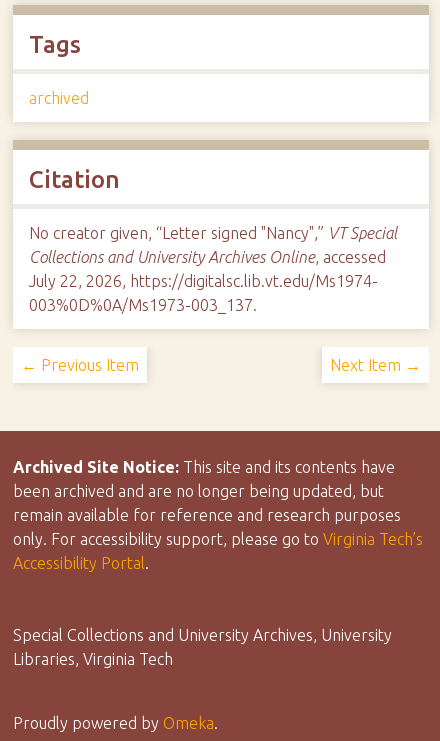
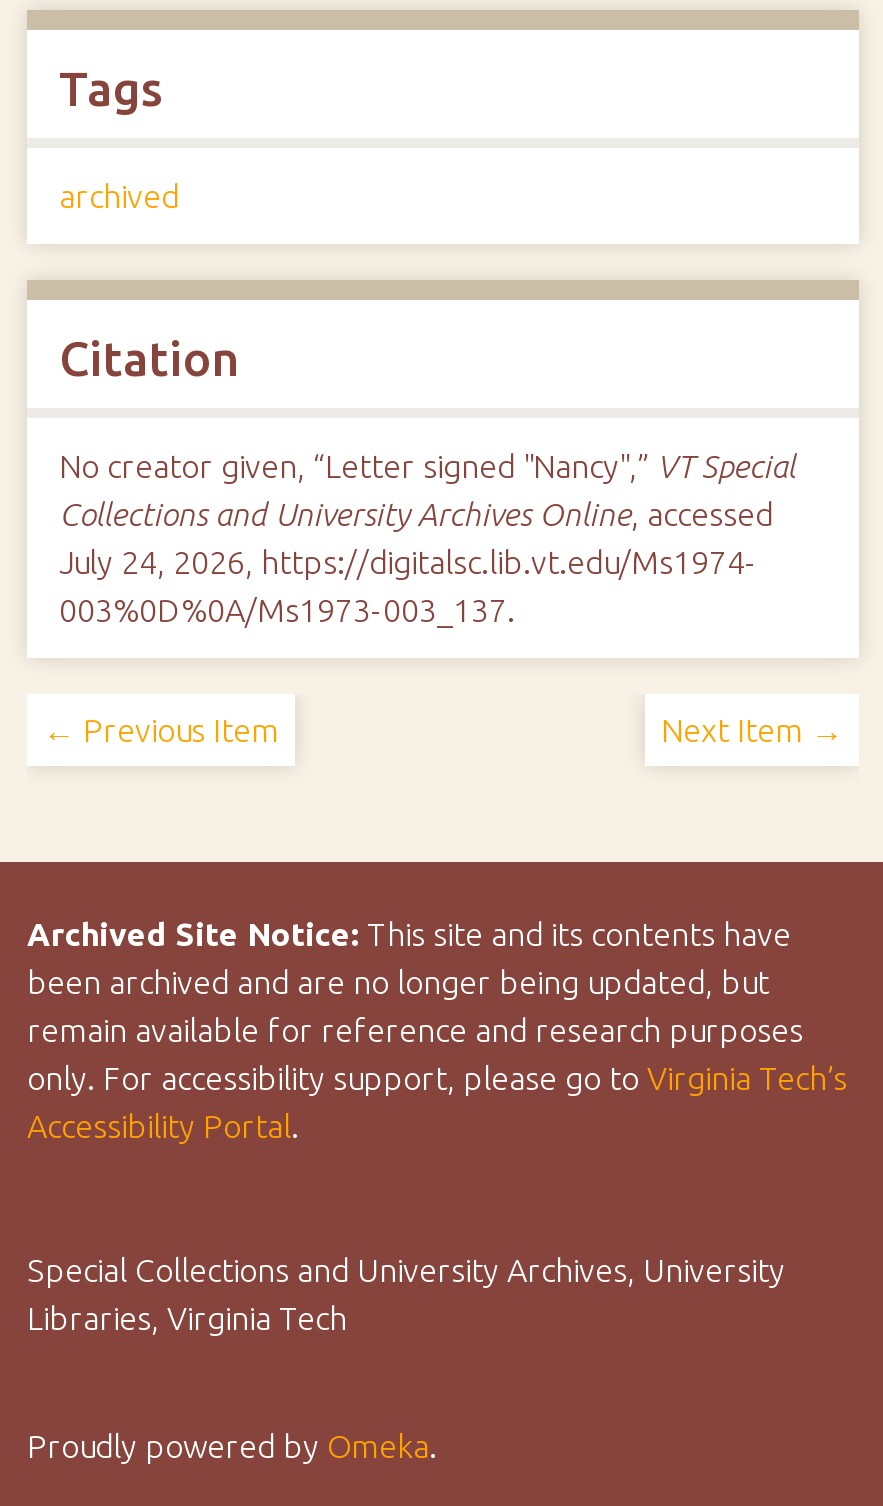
- July 22, 2026, https://digitalsc.lib.vt.edu/Ms1974-
+ July 24, 2026, https://digitalsc.lib.vt.edu/Ms1974-
